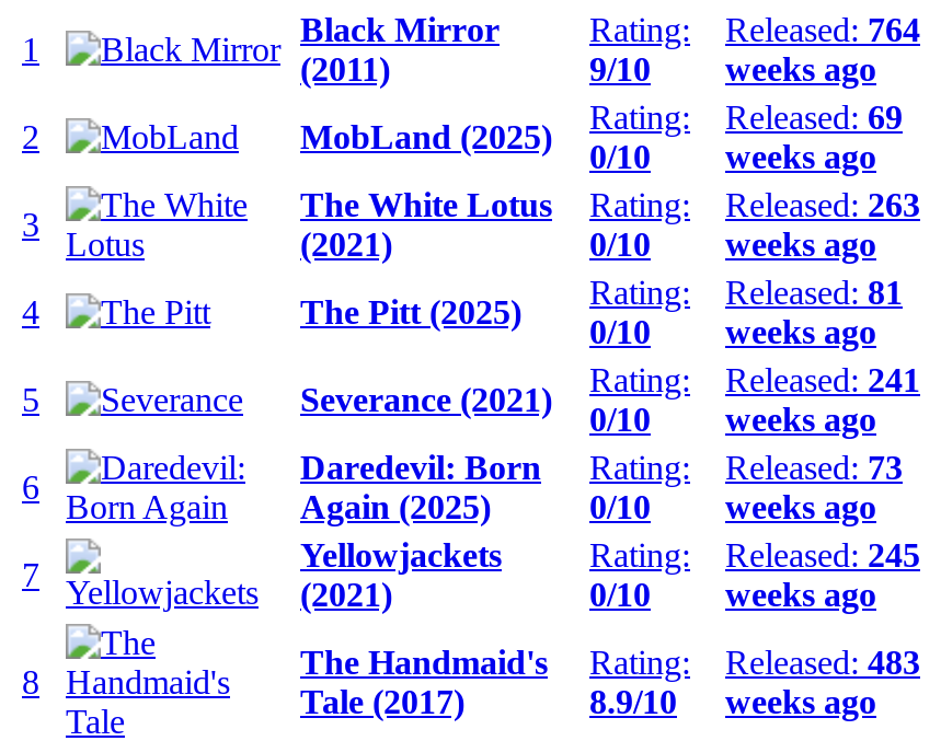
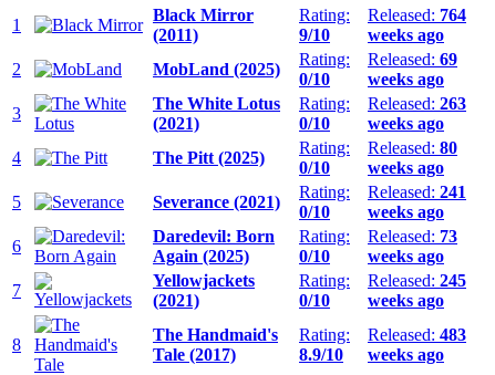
- Rating: Released: 81
+ Rating: Released: 80
